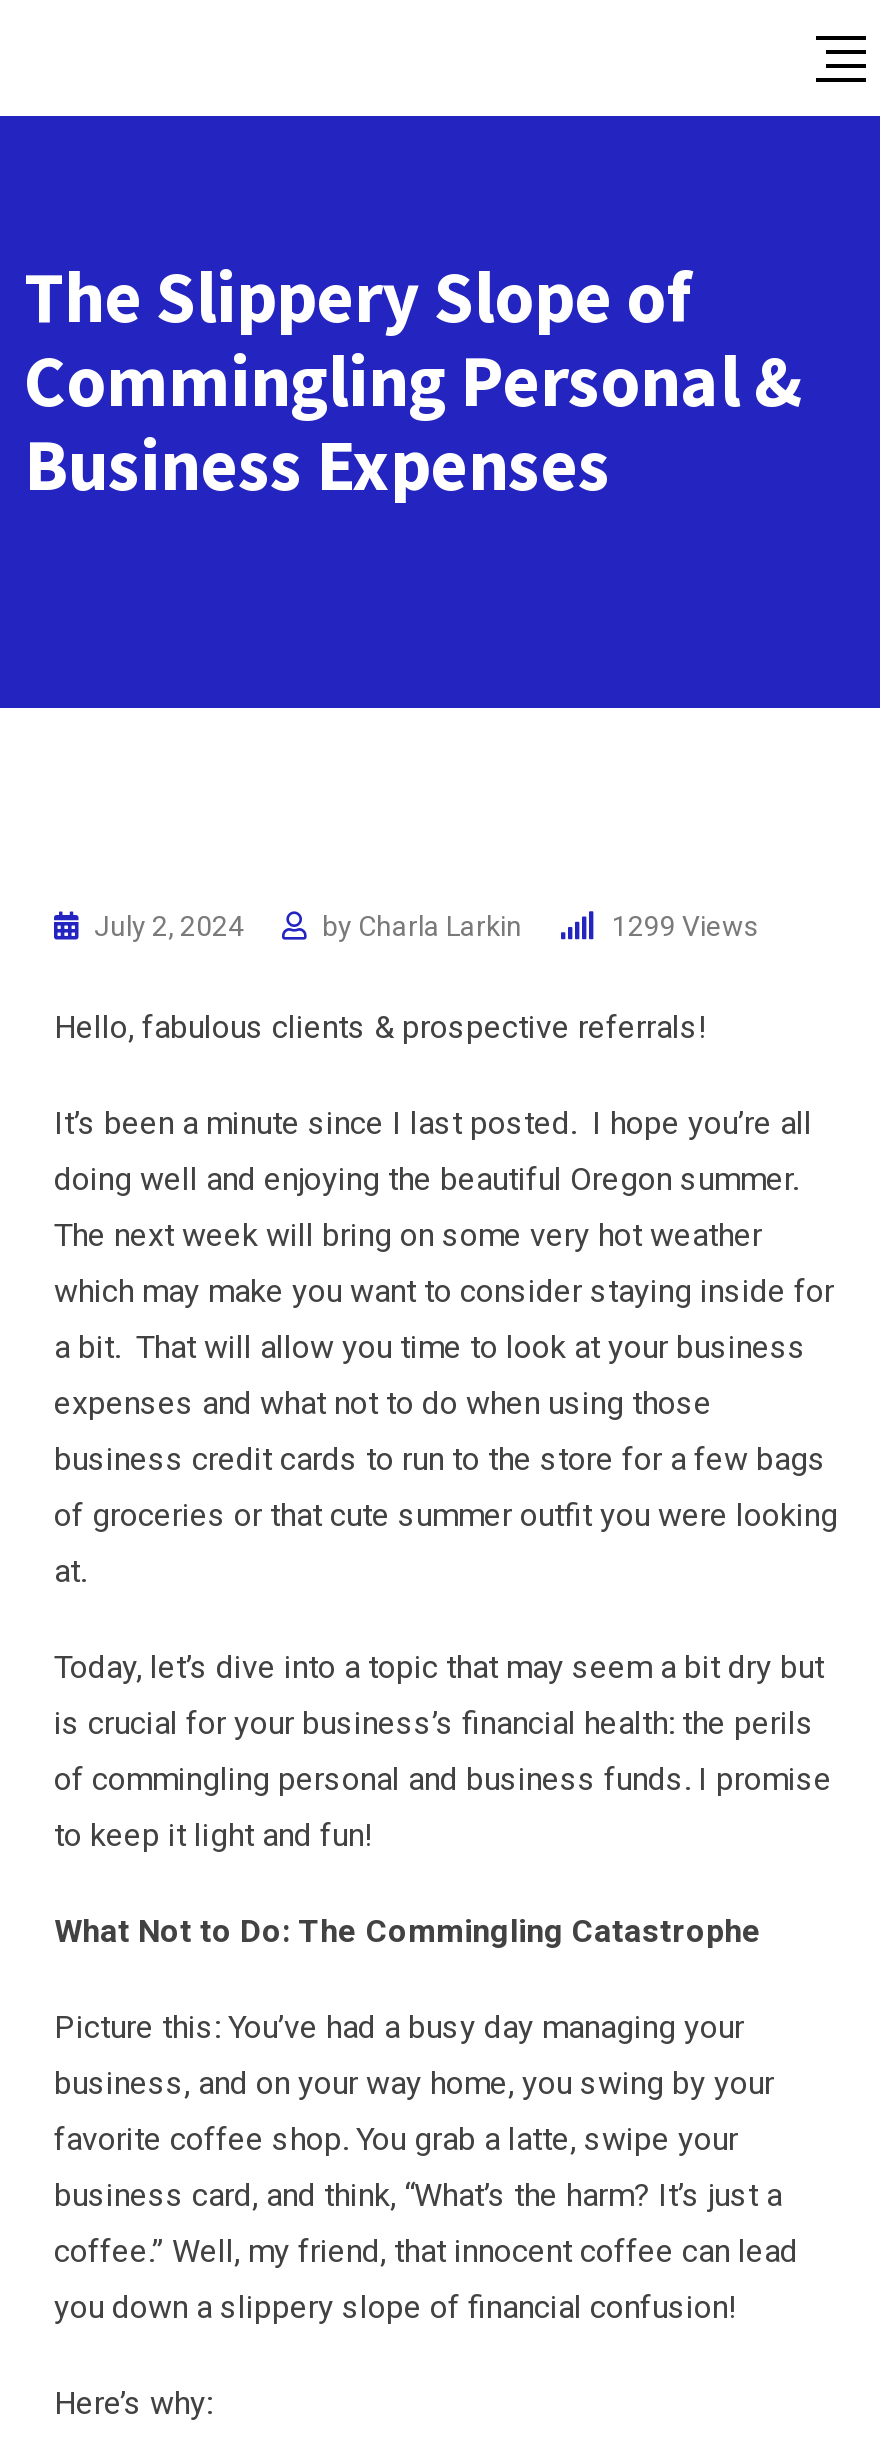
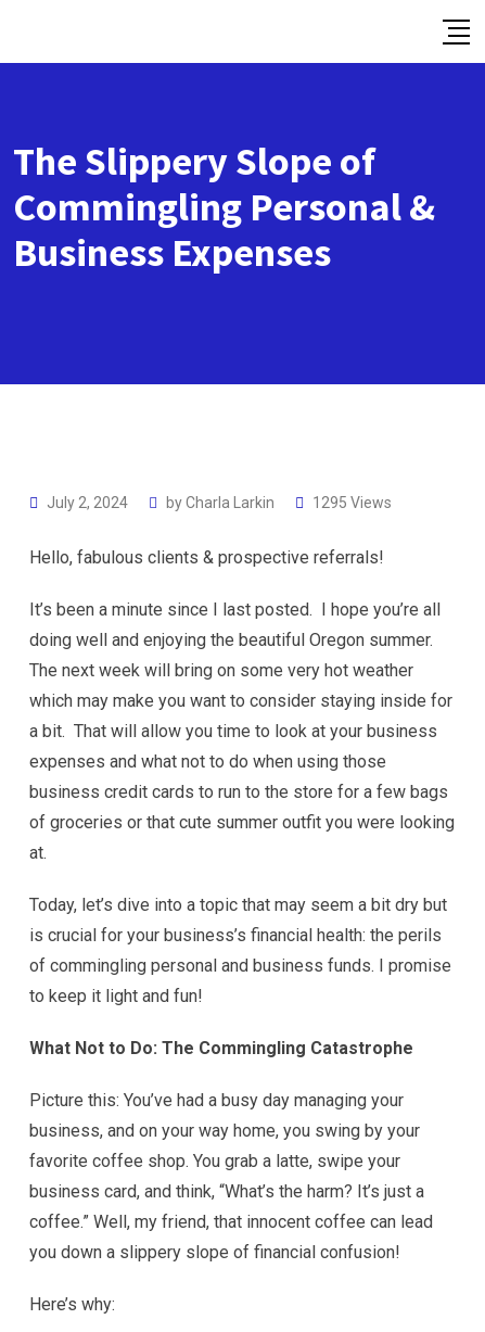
- 1299 Views
+ 1295 Views
